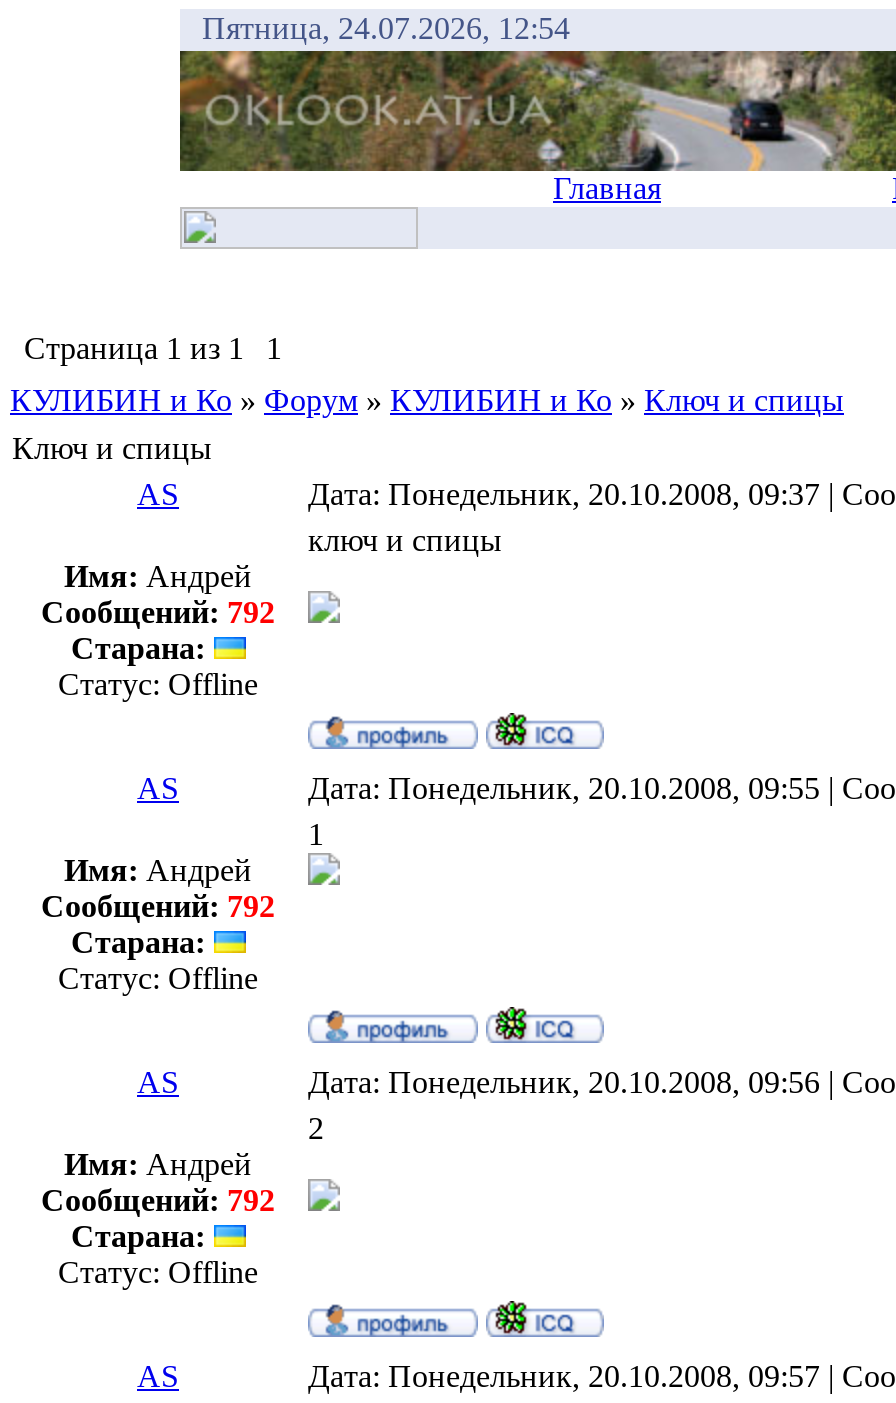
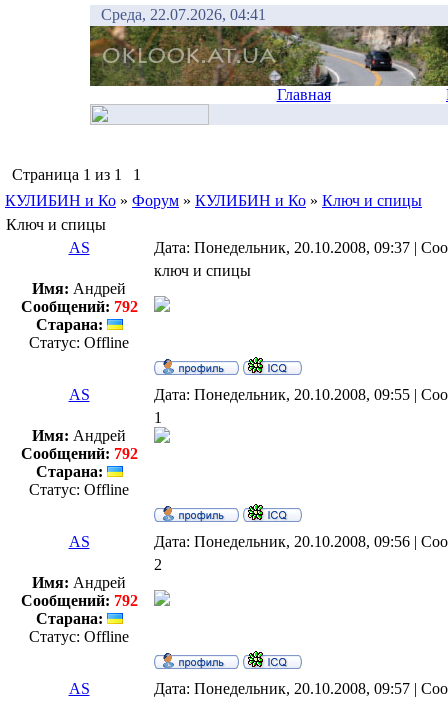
- Пятница, 24.07.2026, 12:54
+ Среда, 22.07.2026, 04:41
